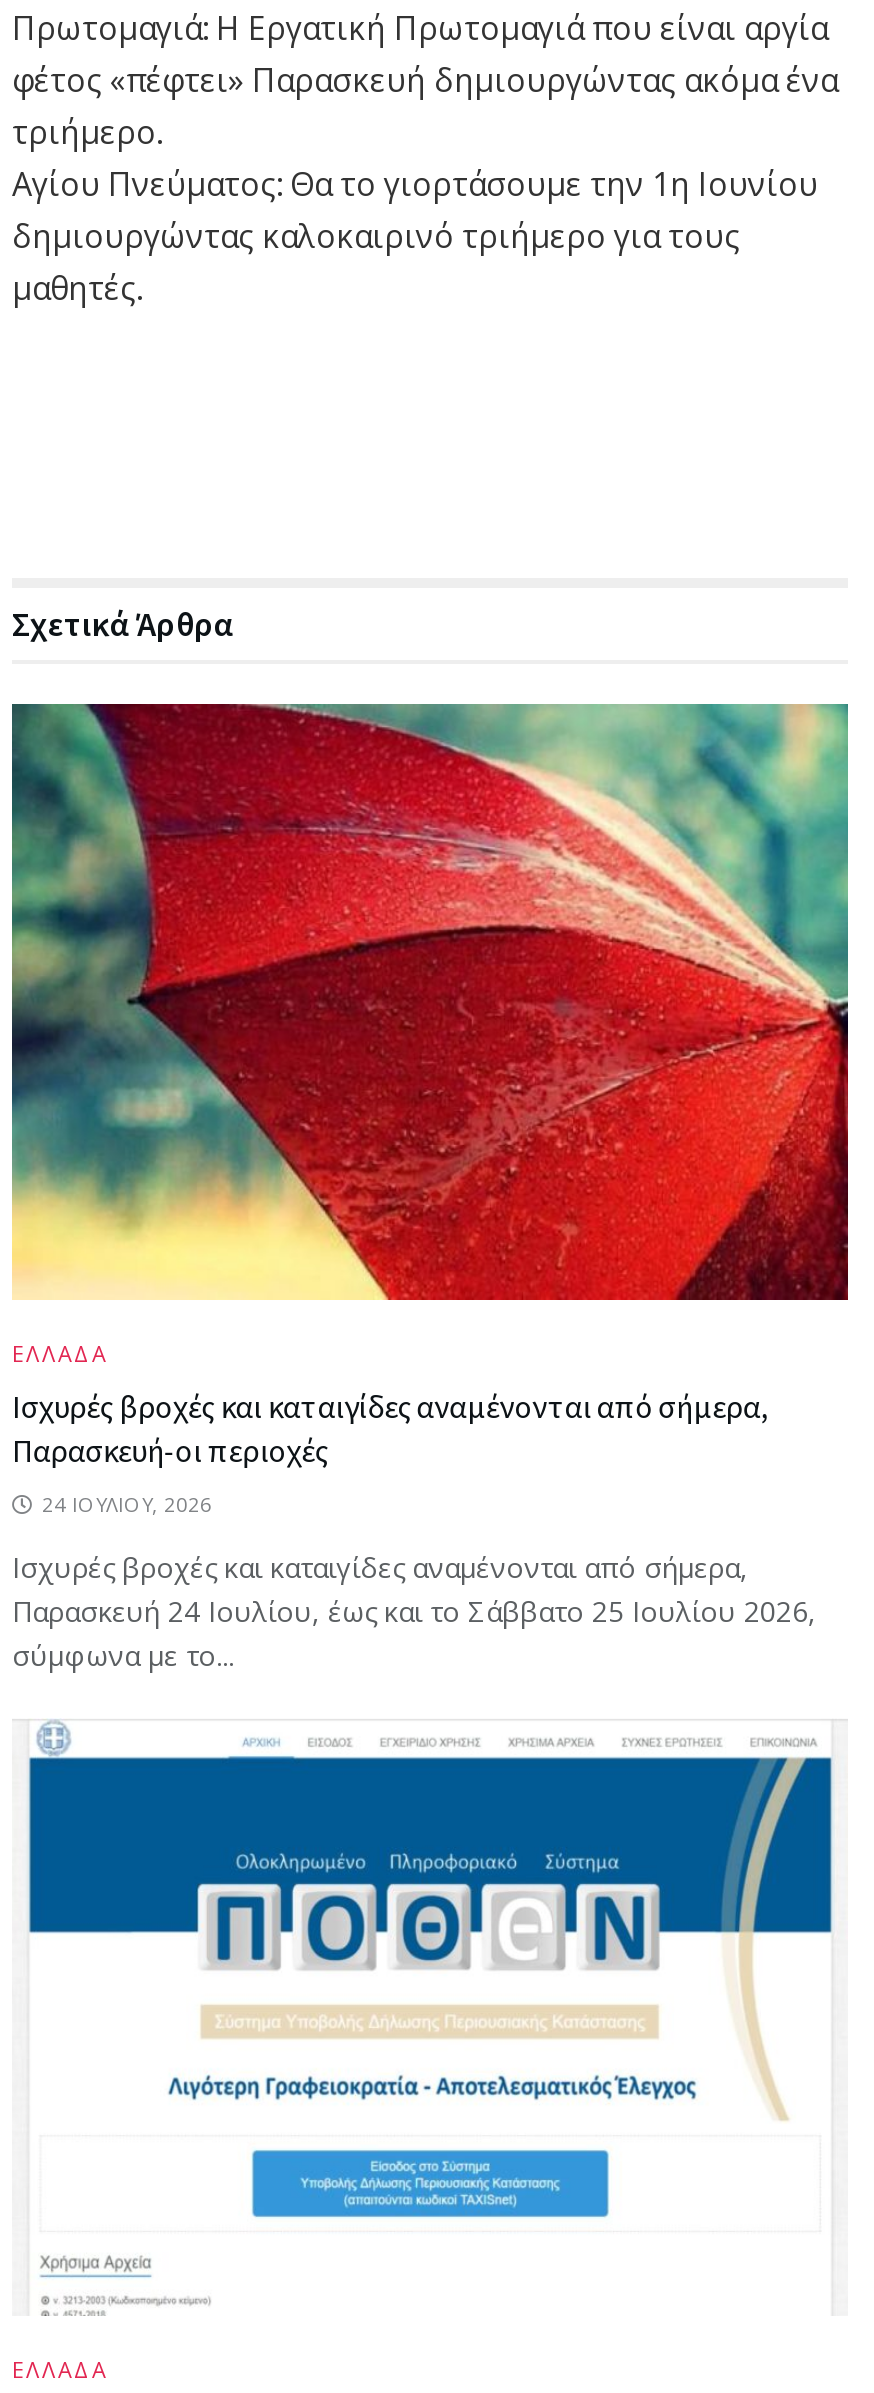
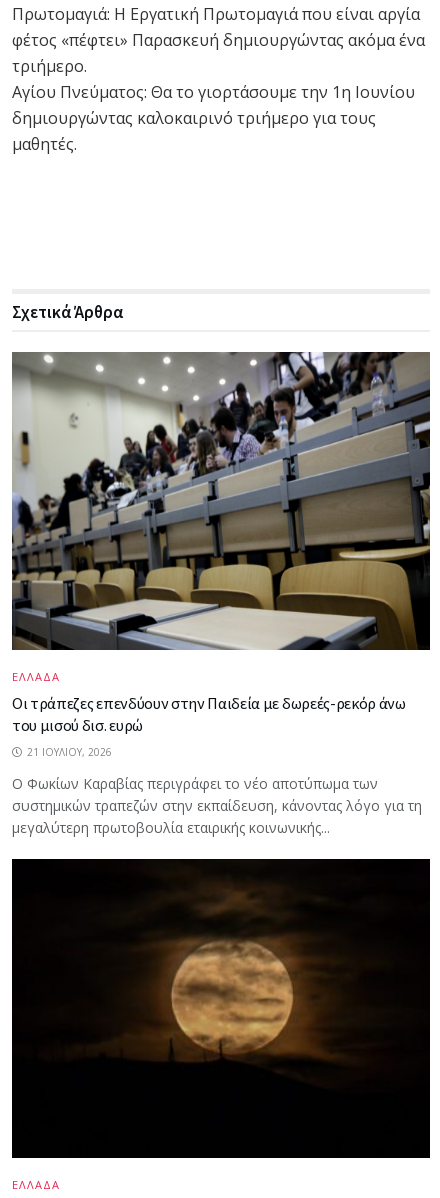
- [image]
+ [image]

- Ισχυρές βροχές και καταιγίδες αναμένονται από σήμερα,
- Παρασκευή-οι περιοχές
+ Οι τράπεζες επενδύουν στην Παιδεία με δωρεές-ρεκόρ άνω
+ του μισού δισ. ευρώ

- 24 ΙΟΥΛΊΟΥ, 2026
+ 21 ΙΟΥΛΊΟΥ, 2026

- Ισχυρές βροχές και καταιγίδες αναμένονται από σήμερα,
- Παρασκευή 24 Ιουλίου, έως και το Σάββατο 25 Ιουλίου 2026,
- σύμφωνα με το...
+ Ο Φωκίων Καραβίας περιγράφει το νέο αποτύπωμα των
+ συστημικών τραπεζών στην εκπαίδευση, κάνοντας λόγο για τη
+ μεγαλύτερη πρωτοβουλία εταιρικής κοινωνικής...

- [image]
+ [image]
